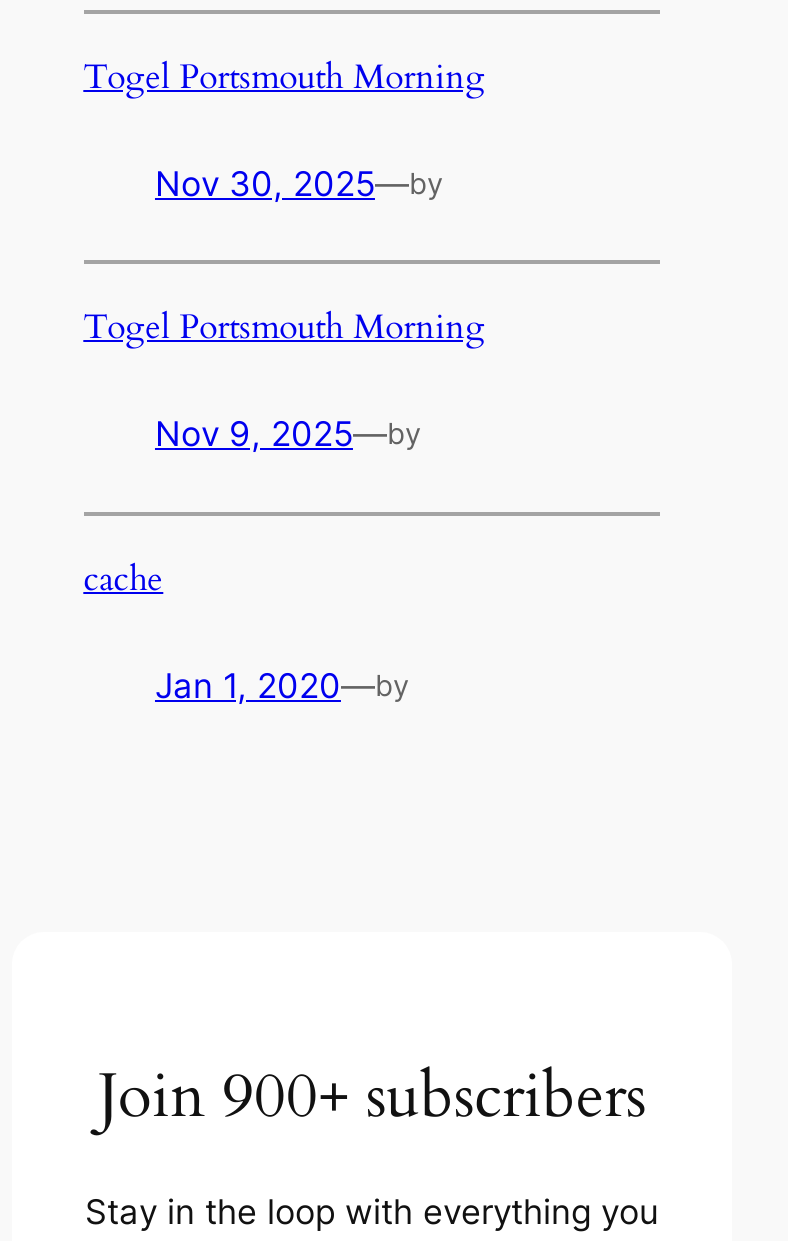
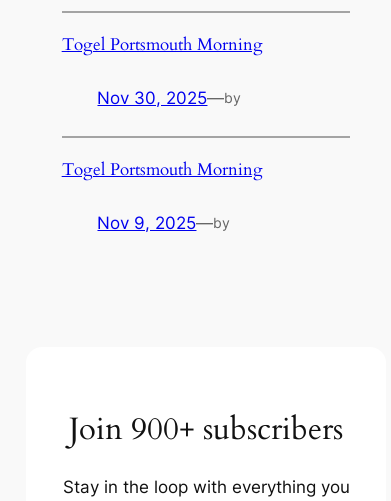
- cache
- Jan 1, 2020—by
